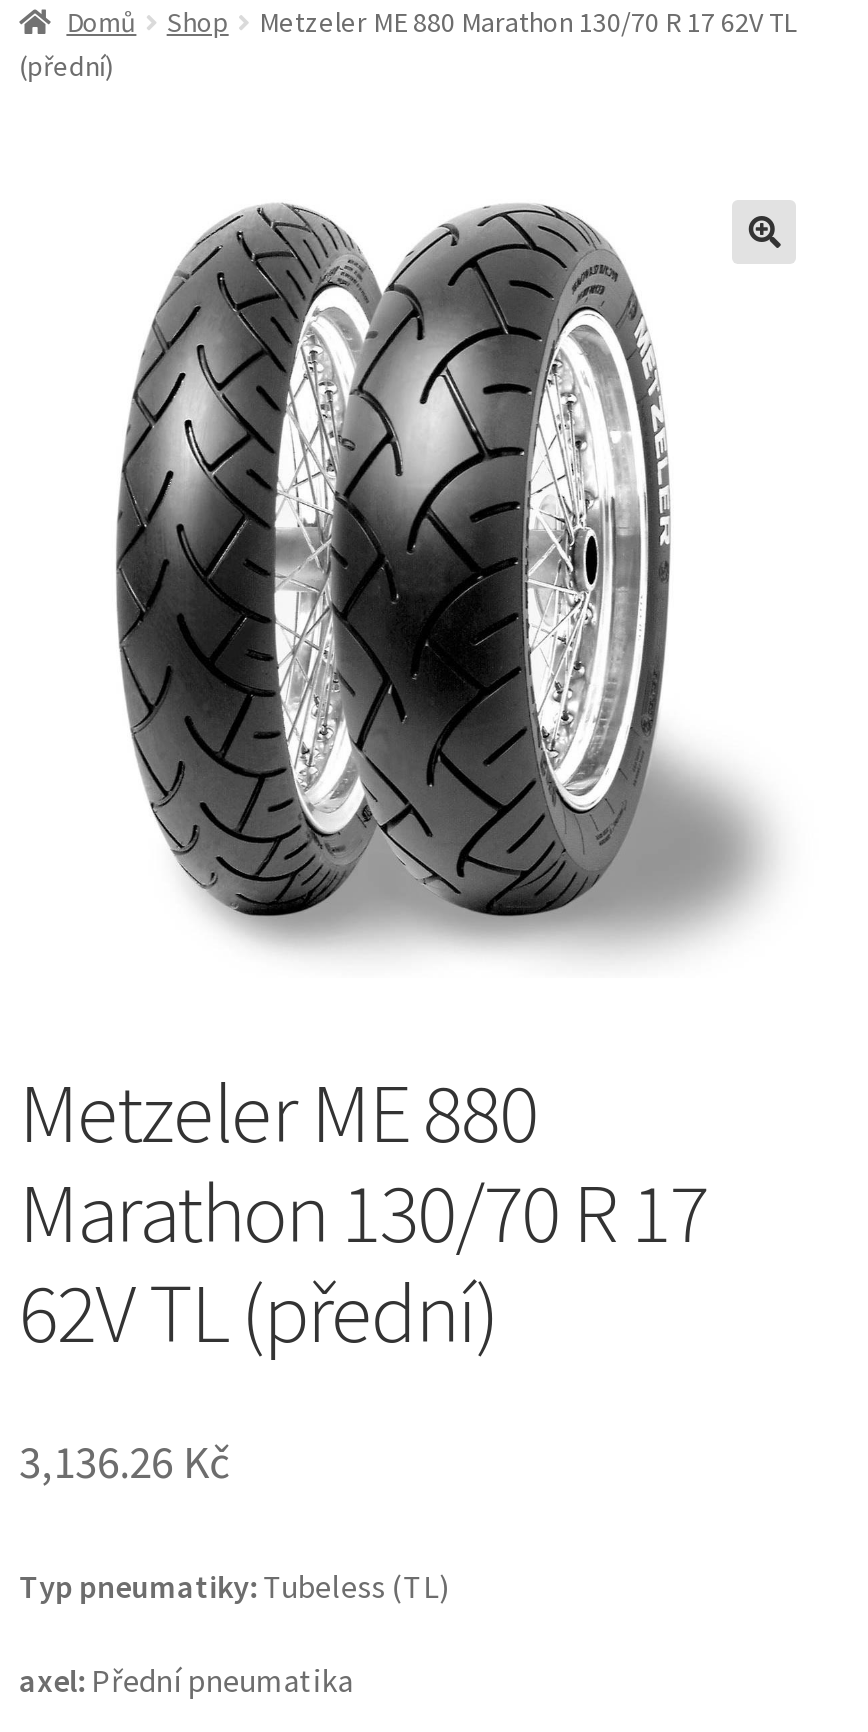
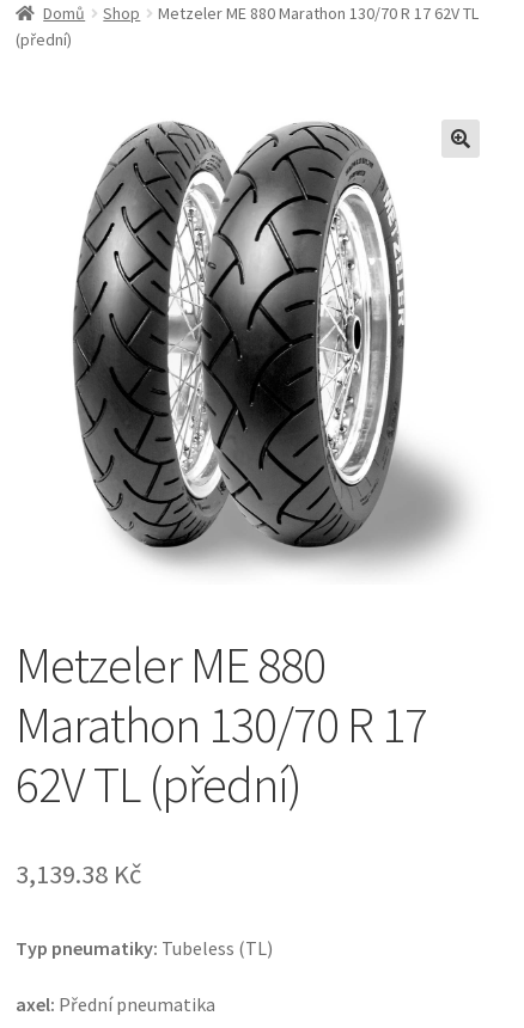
- 3,136.26 Kč
+ 3,139.38 Kč
